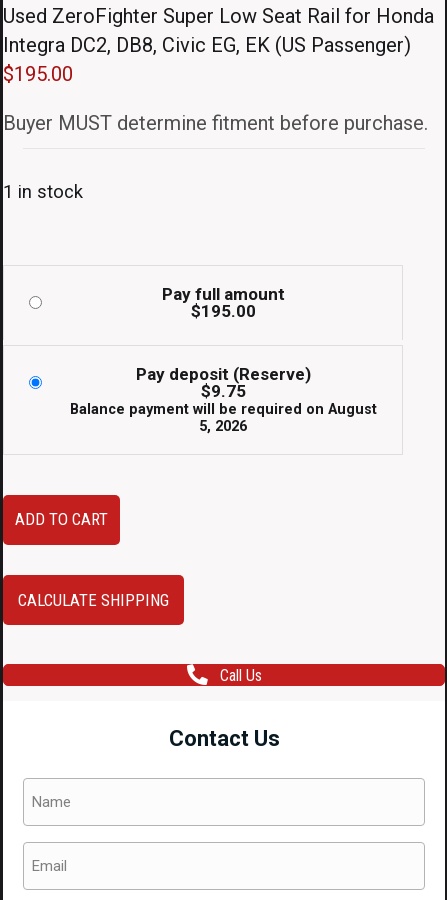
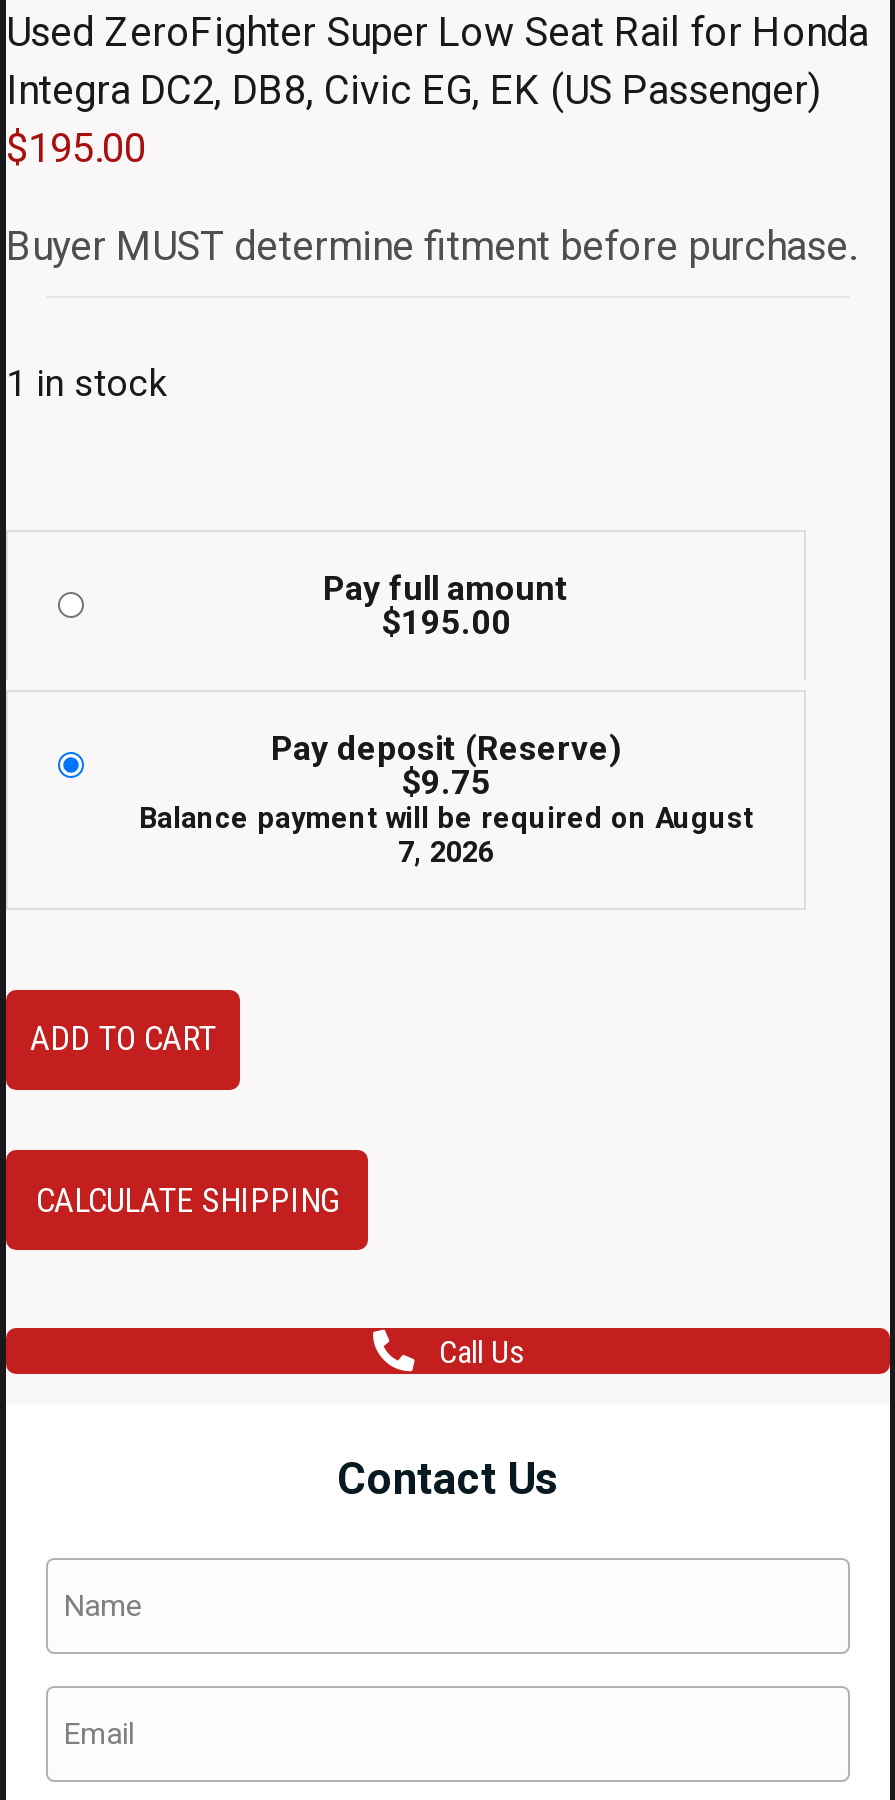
- 5, 2026
+ 7, 2026
